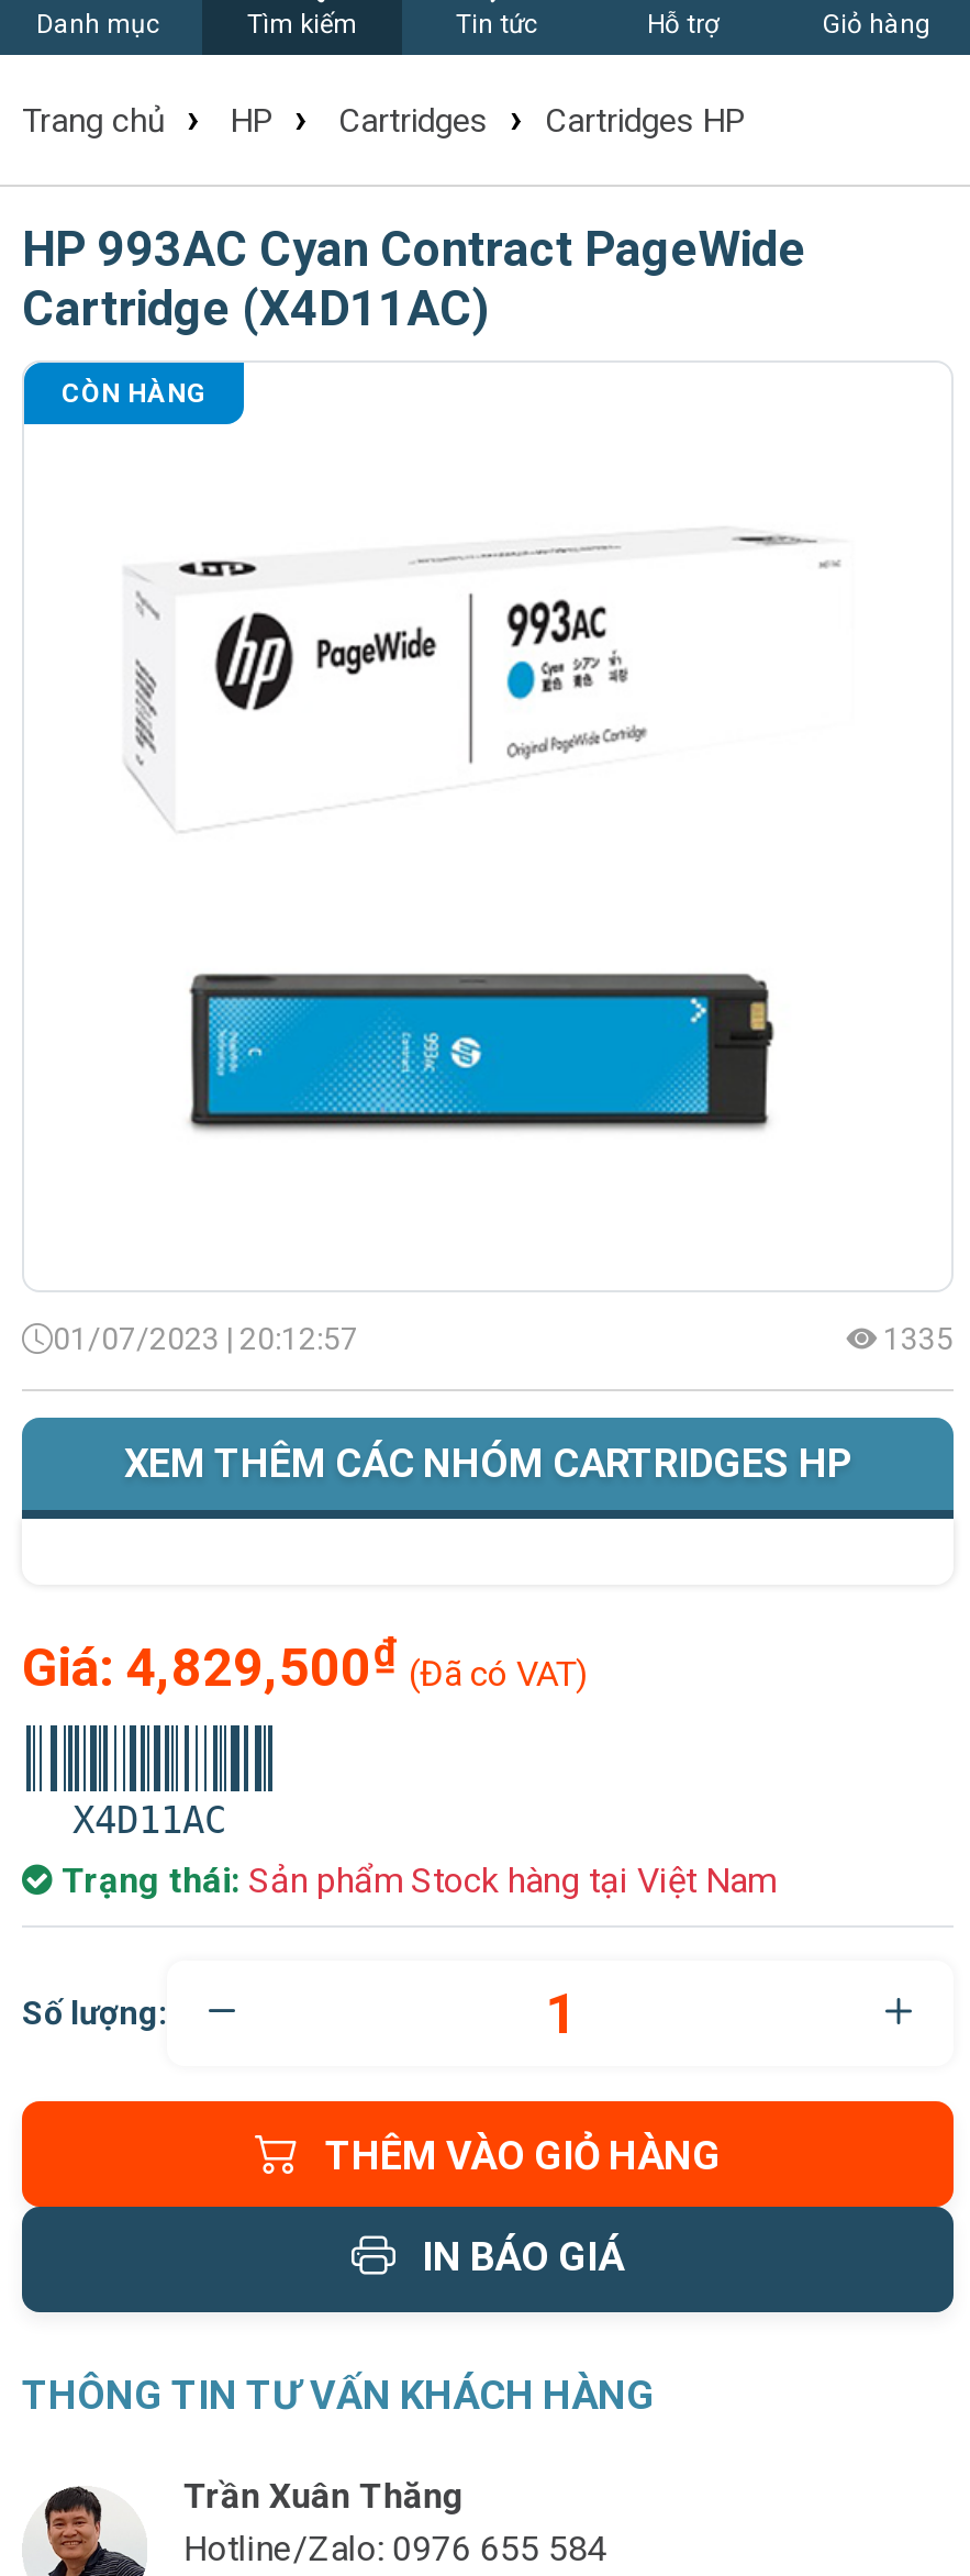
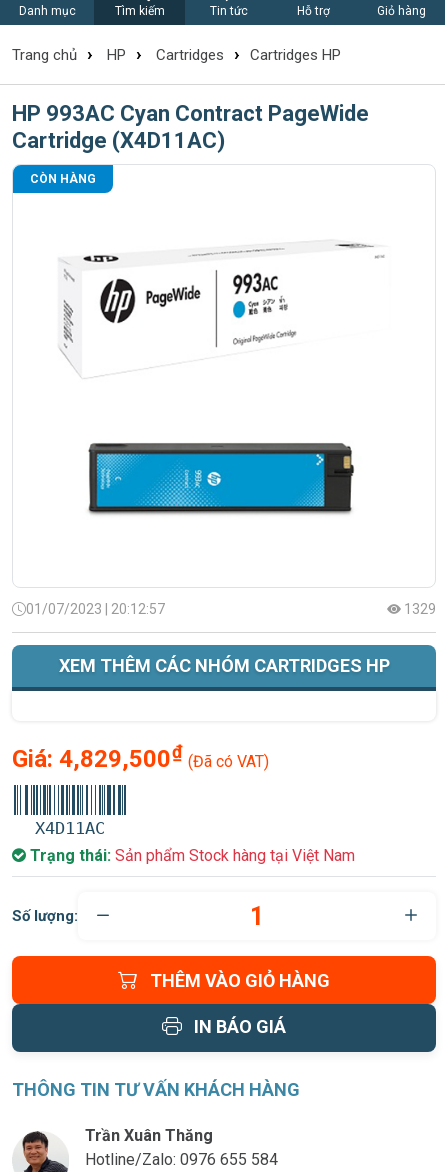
- 1335
+ 1329
